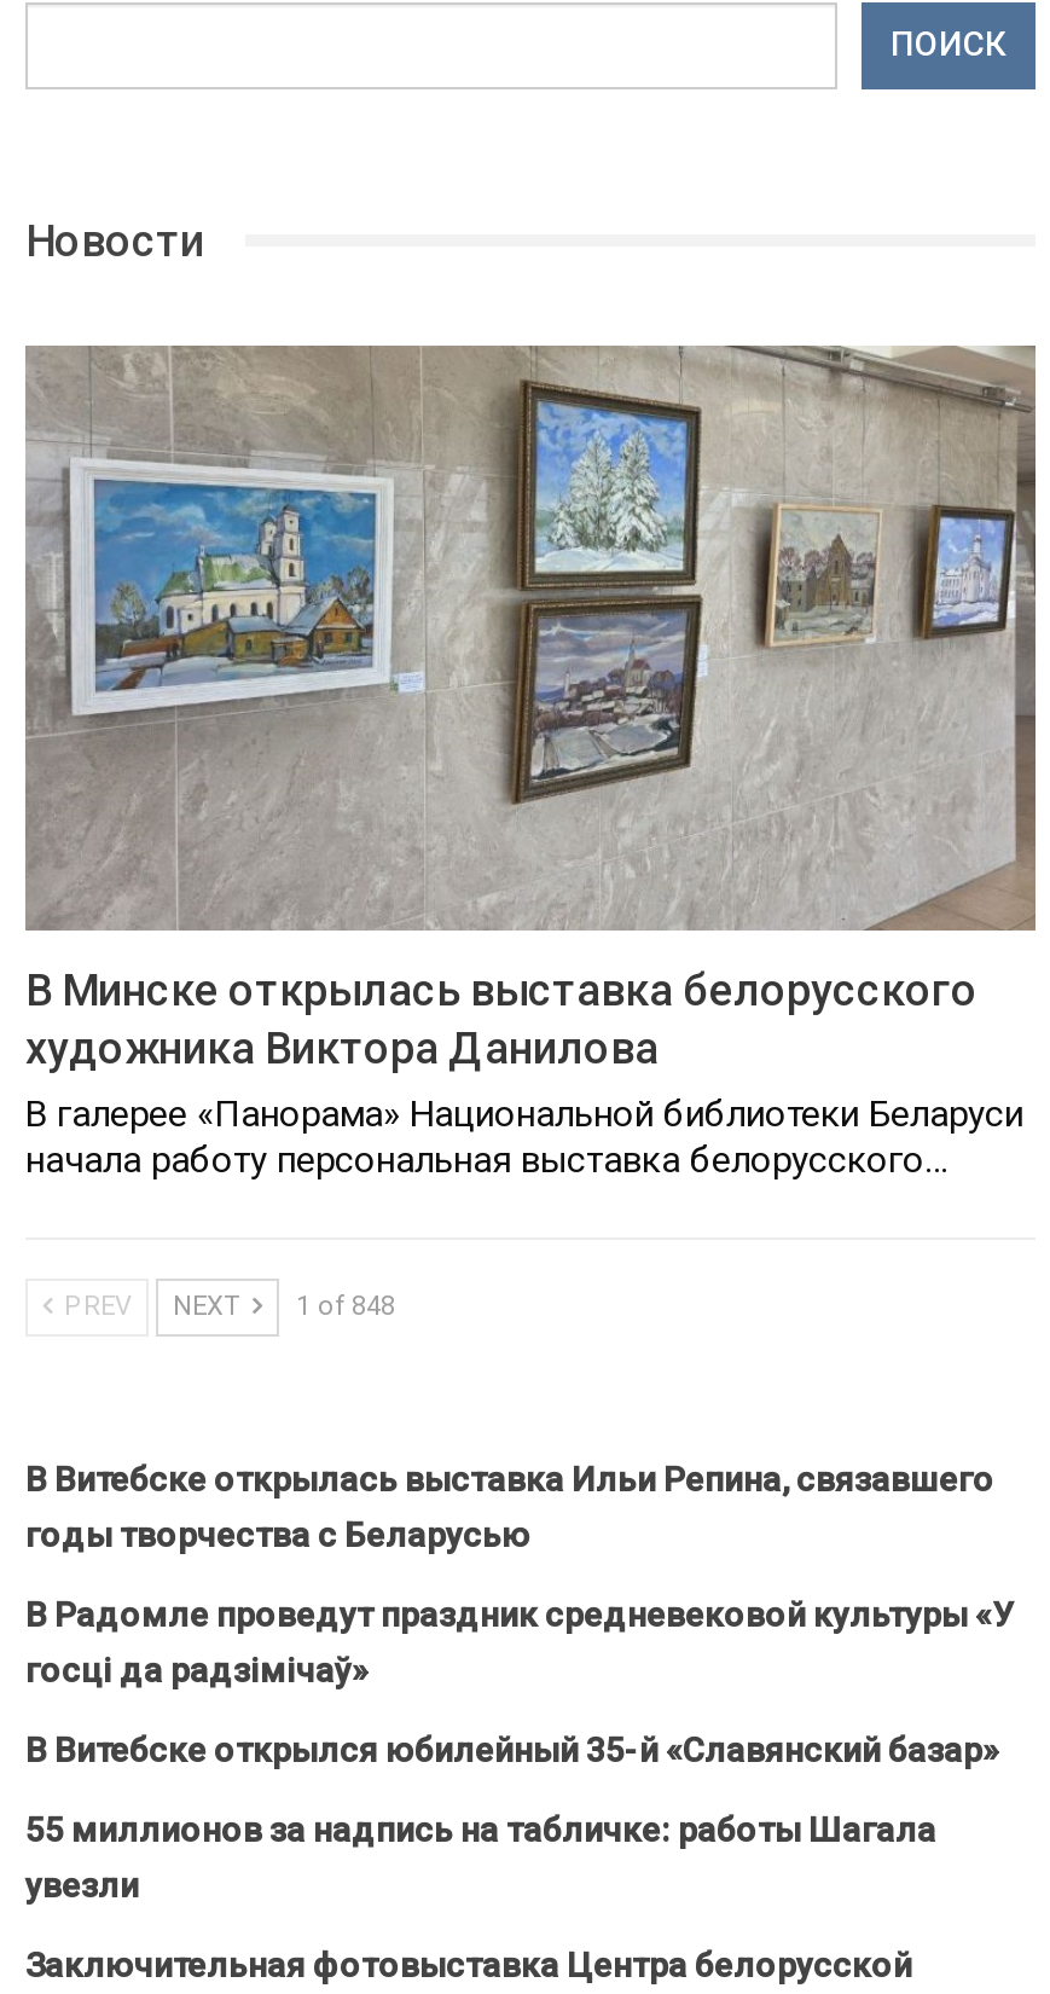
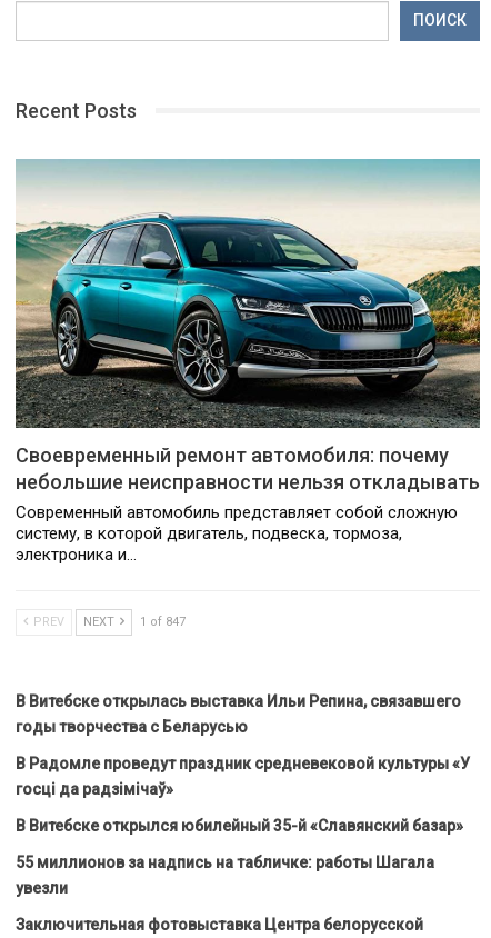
- Новости
+ Recent Posts

- [image]
- В Минске открылась выставка белорусского
- художника Виктора Данилова
- В галерее «Панорама» Национальной библиотеки Беларуси
- начала работу персональная выставка белорусского…
+ [image]
+ Своевременный ремонт автомобиля: почему
+ небольшие неисправности нельзя откладывать
+ Современный автомобиль представляет собой сложную
+ систему, в которой двигатель, подвеска, тормоза,
+ электроника и…

- PREV NEXT 1 of 848
+ PREV NEXT 1 of 847
